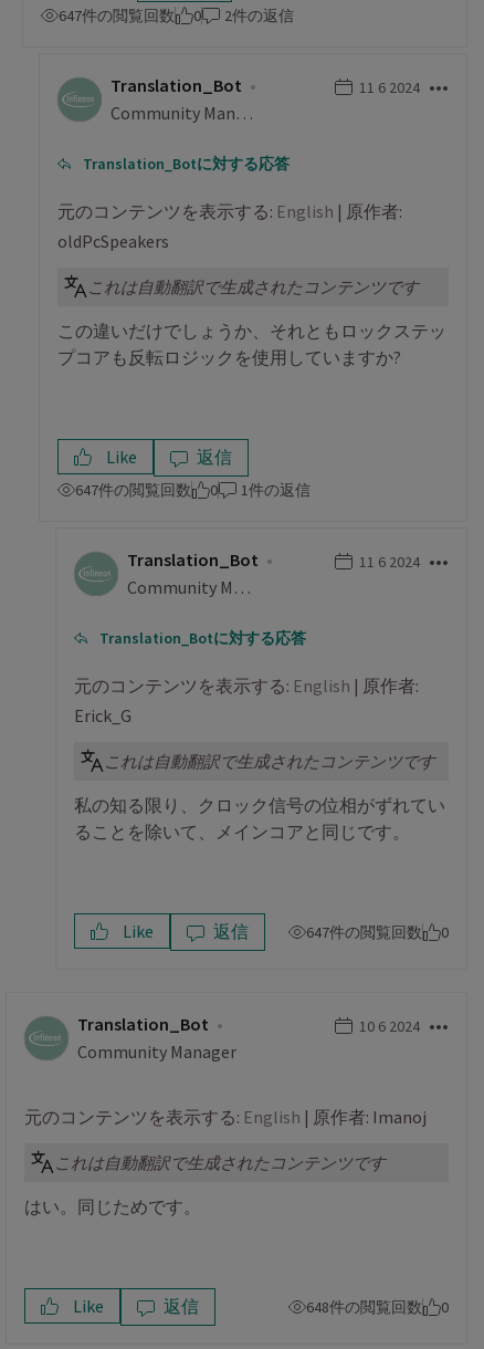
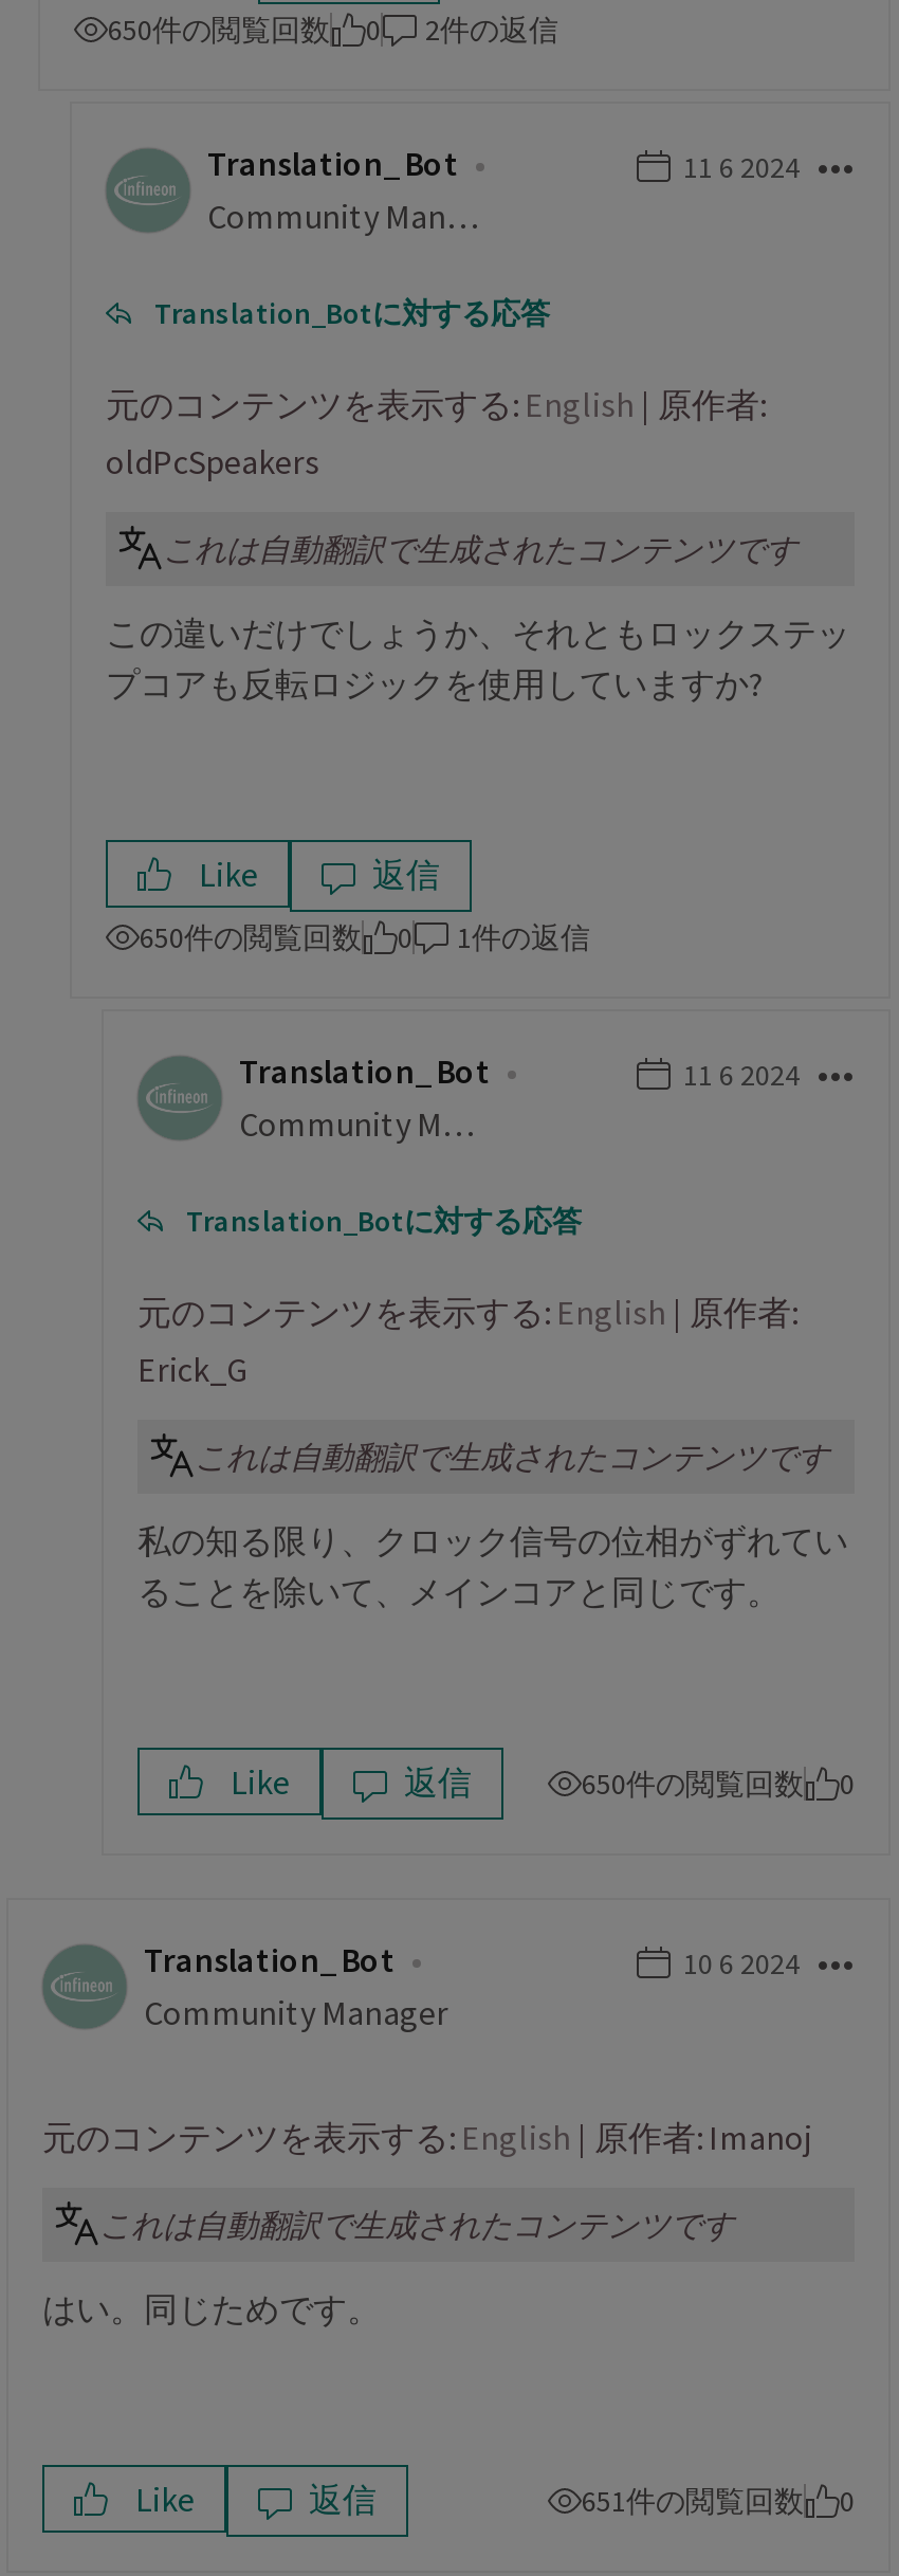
- 647件の閲覧回数
+ 650件の閲覧回数

- 647件の閲覧回数
+ 650件の閲覧回数

- 647件の閲覧回数
+ 650件の閲覧回数

- 648件の閲覧回数
+ 651件の閲覧回数
